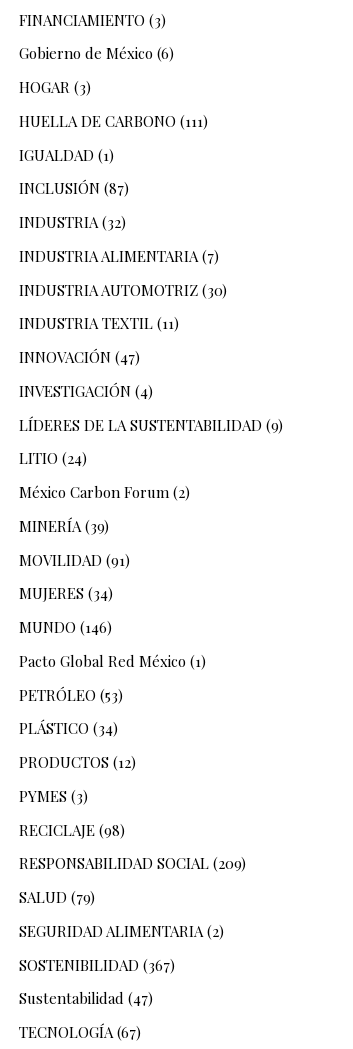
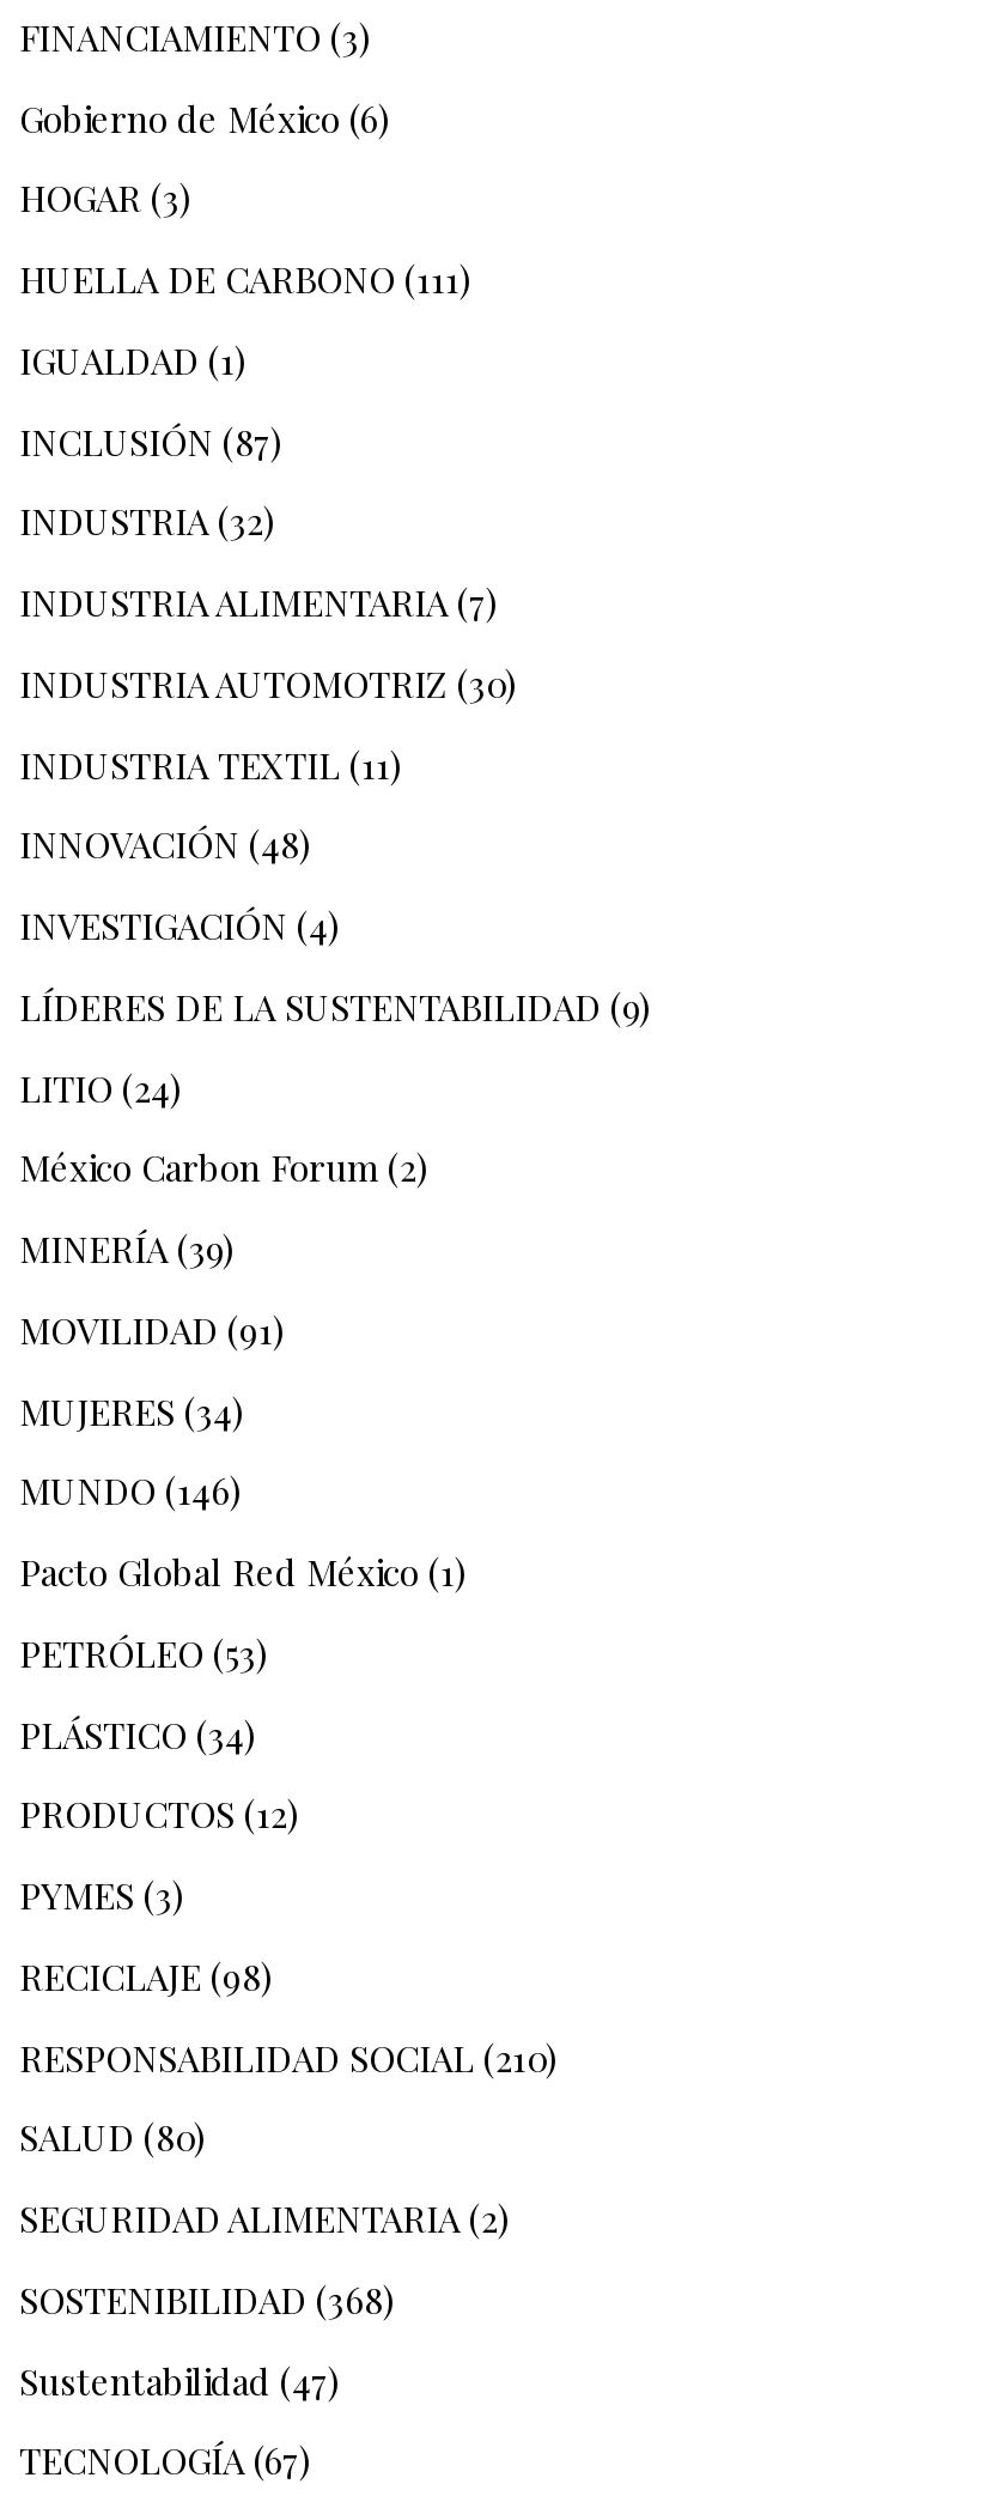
- INNOVACIÓN (47)
+ INNOVACIÓN (48)

- RESPONSABILIDAD SOCIAL (209)
+ RESPONSABILIDAD SOCIAL (210)

- SALUD (79)
+ SALUD (80)

- SOSTENIBILIDAD (367)
+ SOSTENIBILIDAD (368)
